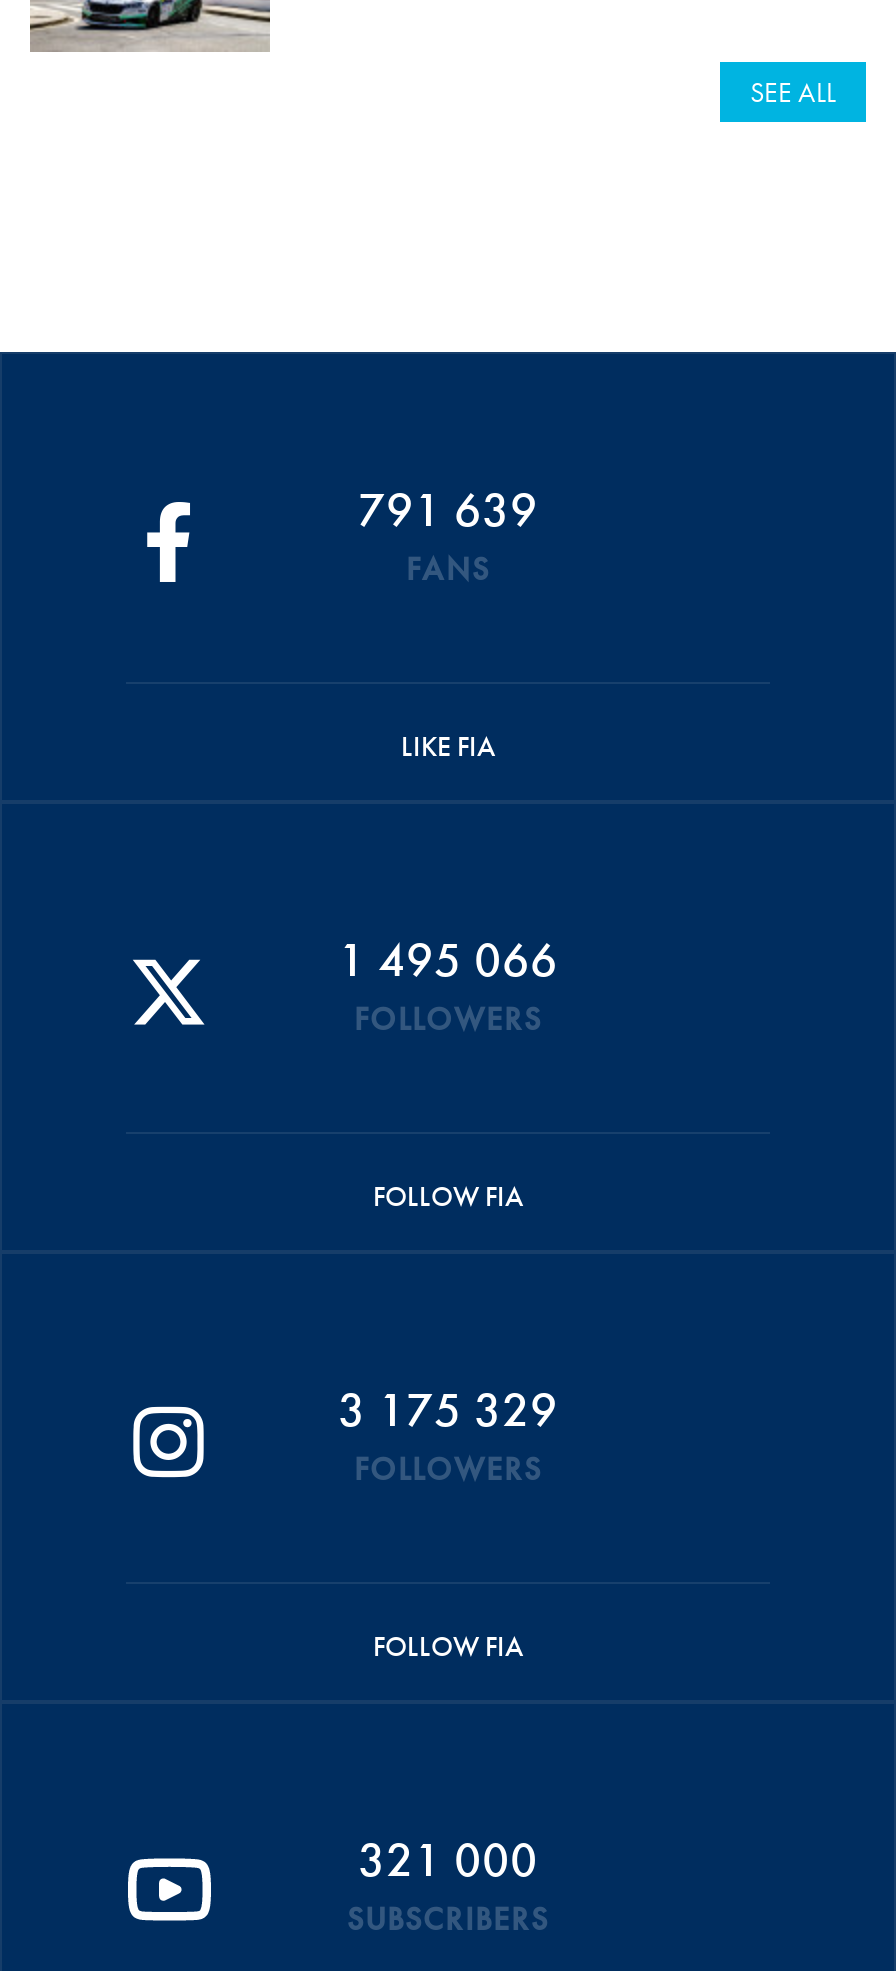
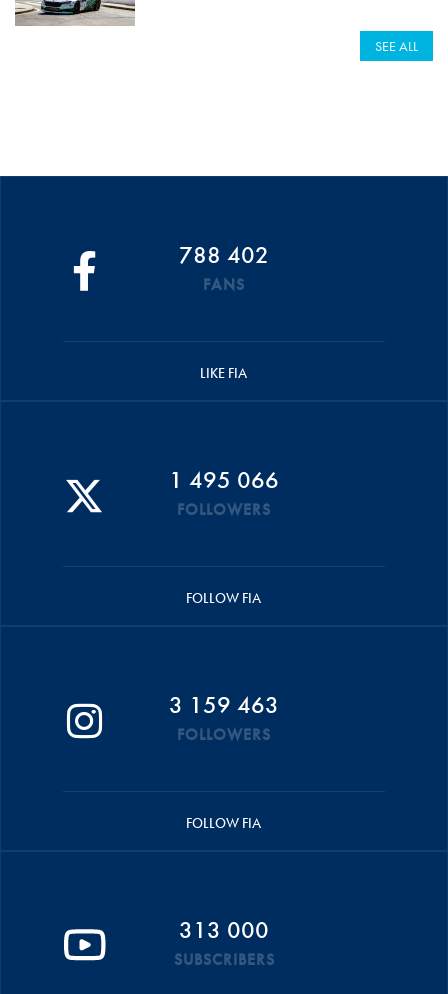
- 791 639
+ 788 402

- 3 175 329
+ 3 159 463

- 321 000
+ 313 000
